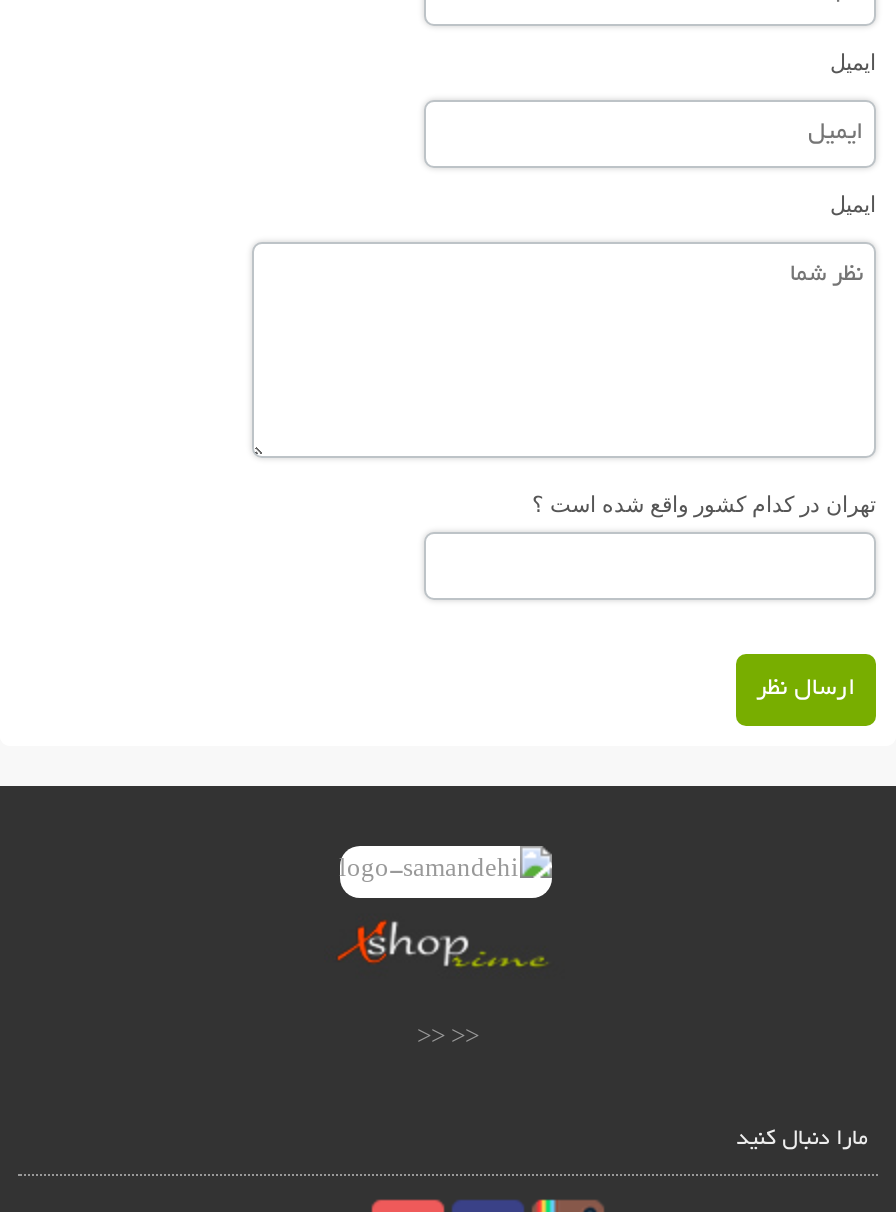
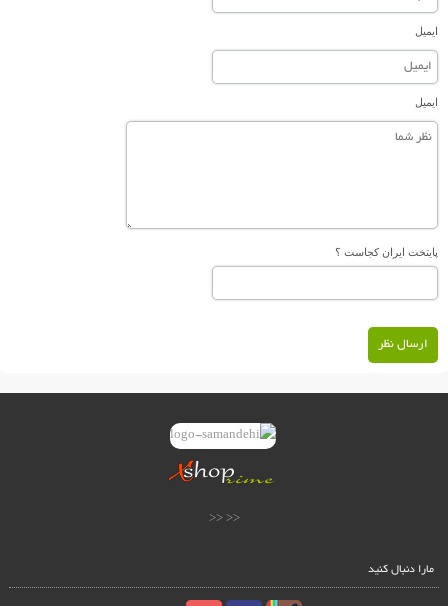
- تهران در کدام کشور واقع شده است ؟
+ پایتخت ایران کجاست ؟
